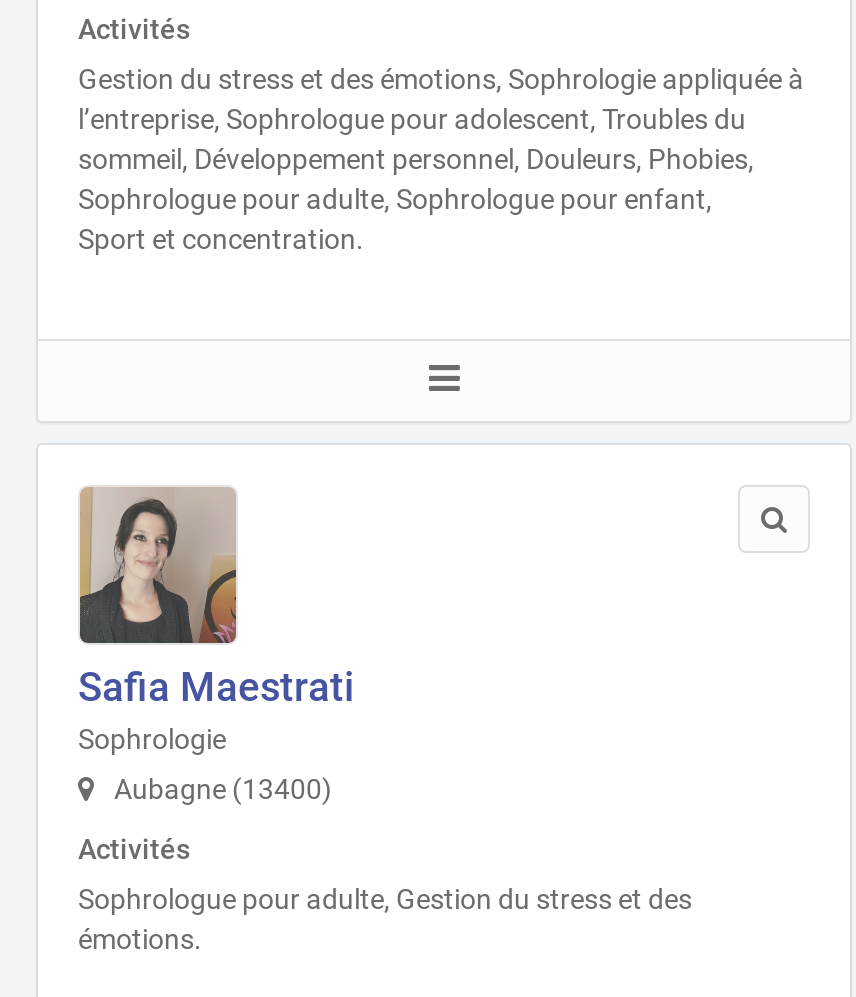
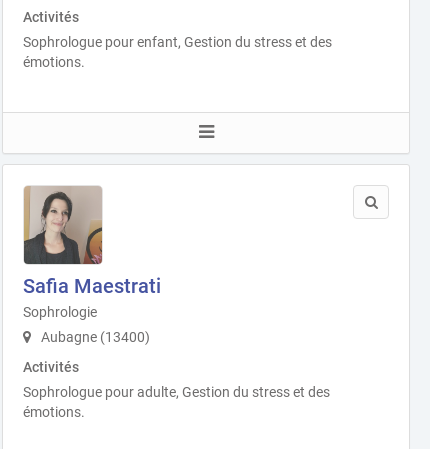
- Gestion du stress et des émotions, Sophrologie appliquée à
- l’entreprise, Sophrologue pour adolescent, Troubles du
- sommeil, Développement personnel, Douleurs, Phobies,
- Sophrologue pour adulte, Sophrologue pour enfant,
- Sport et concentration.
+ Sophrologue pour enfant, Gestion du stress et des
+ émotions.
